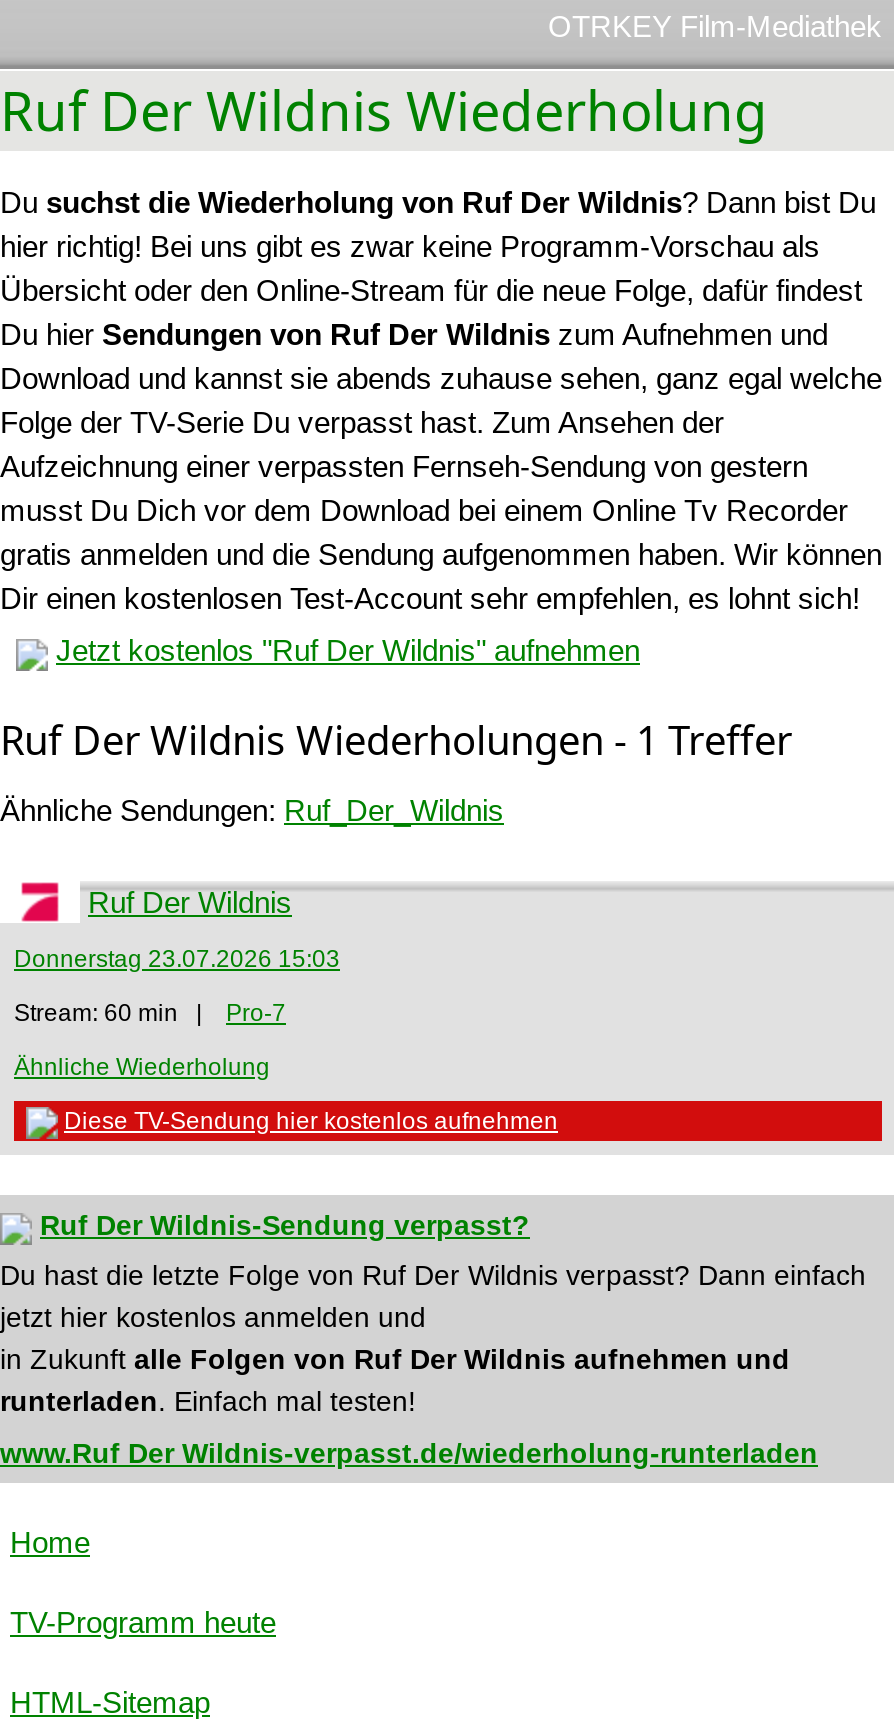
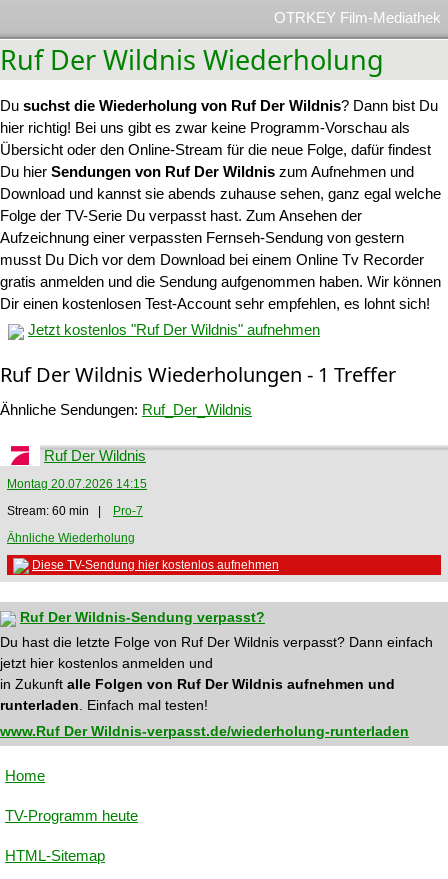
- Donnerstag 23.07.2026 15:03
+ Montag 20.07.2026 14:15
